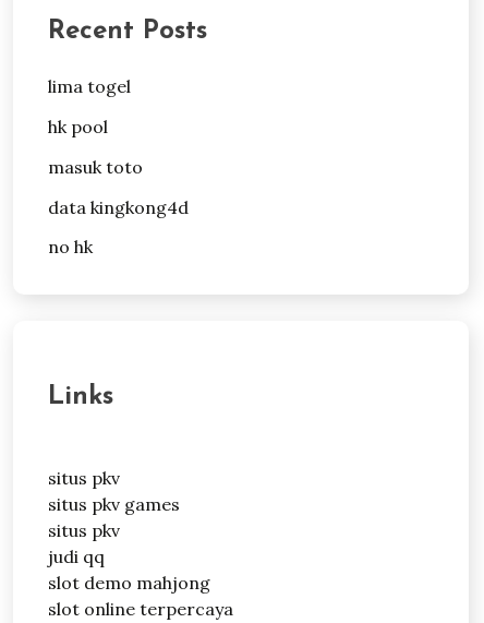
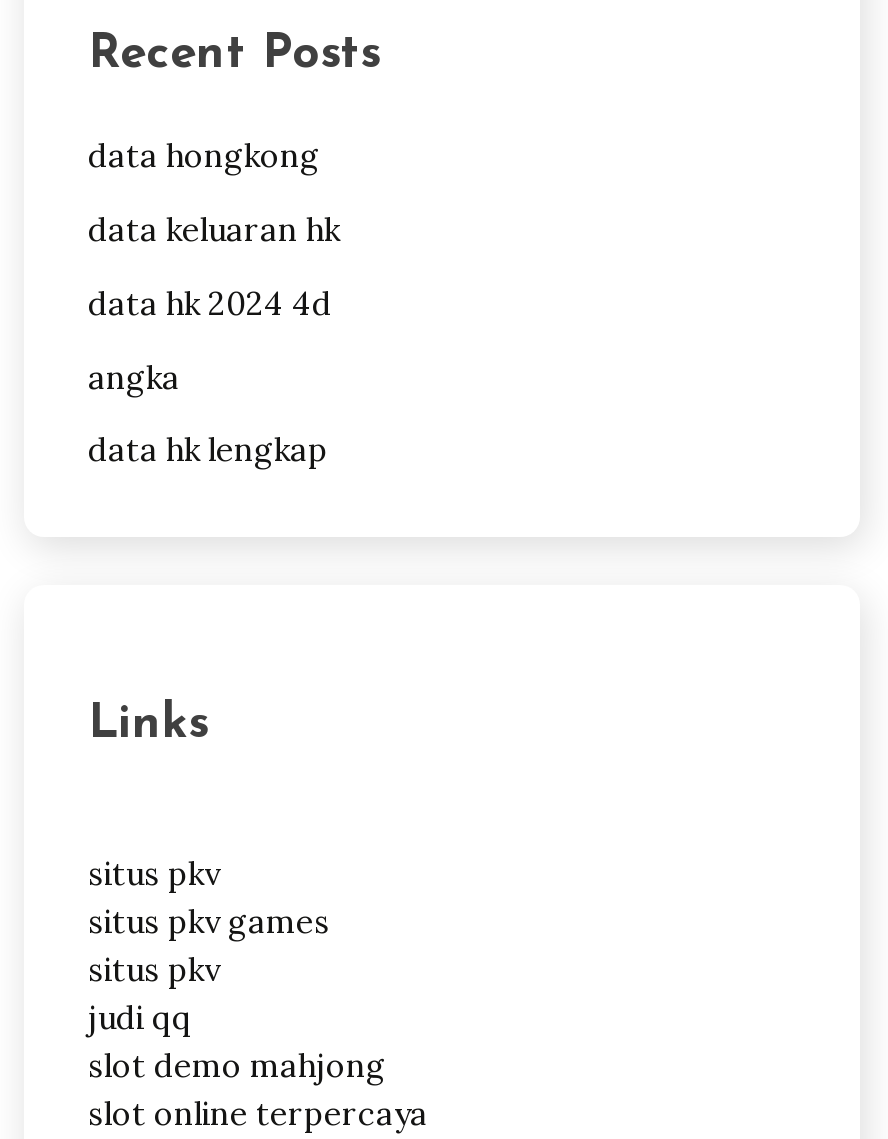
- lima togel
+ data hongkong

- hk pool
+ data keluaran hk

- masuk toto
+ data hk 2024 4d

- data kingkong4d
+ angka

- no hk
+ data hk lengkap
